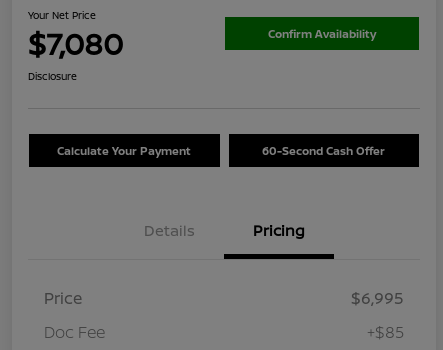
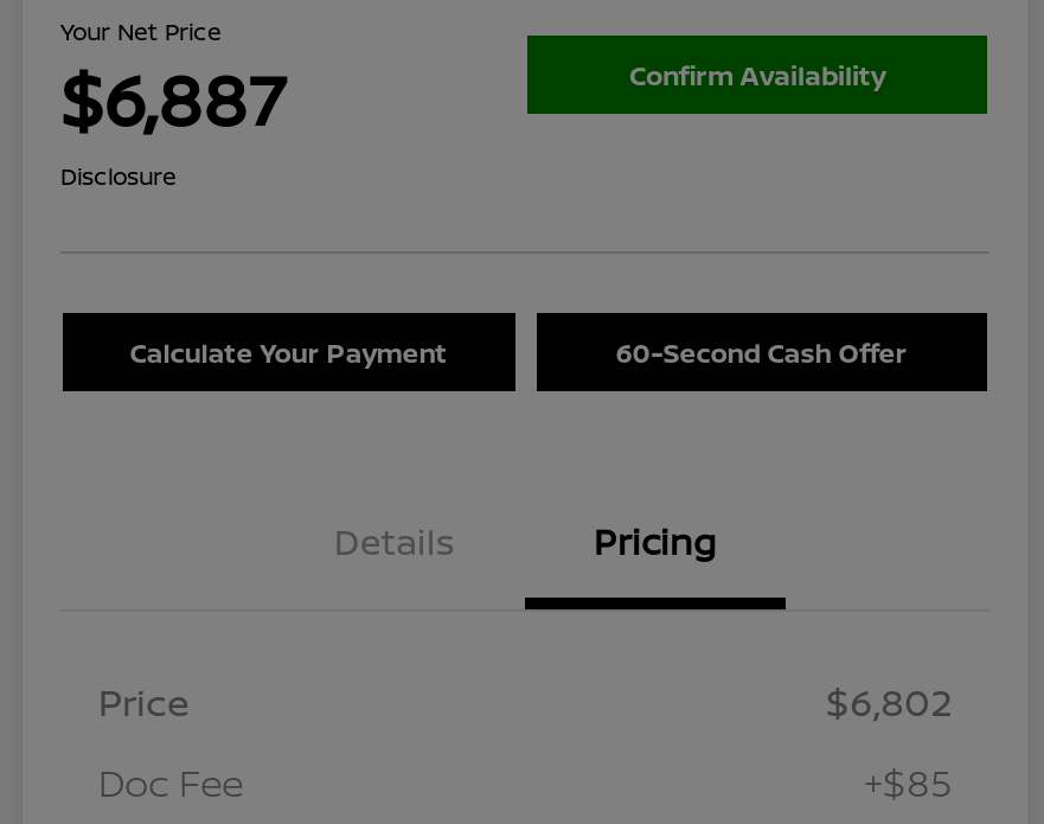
- $7,080
+ $6,887

- $6,995
+ $6,802
